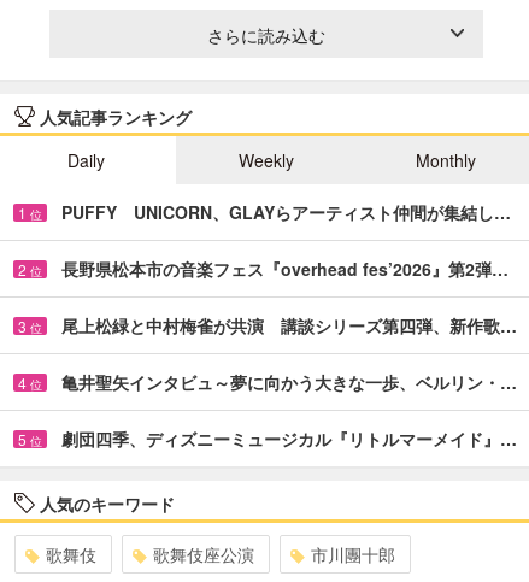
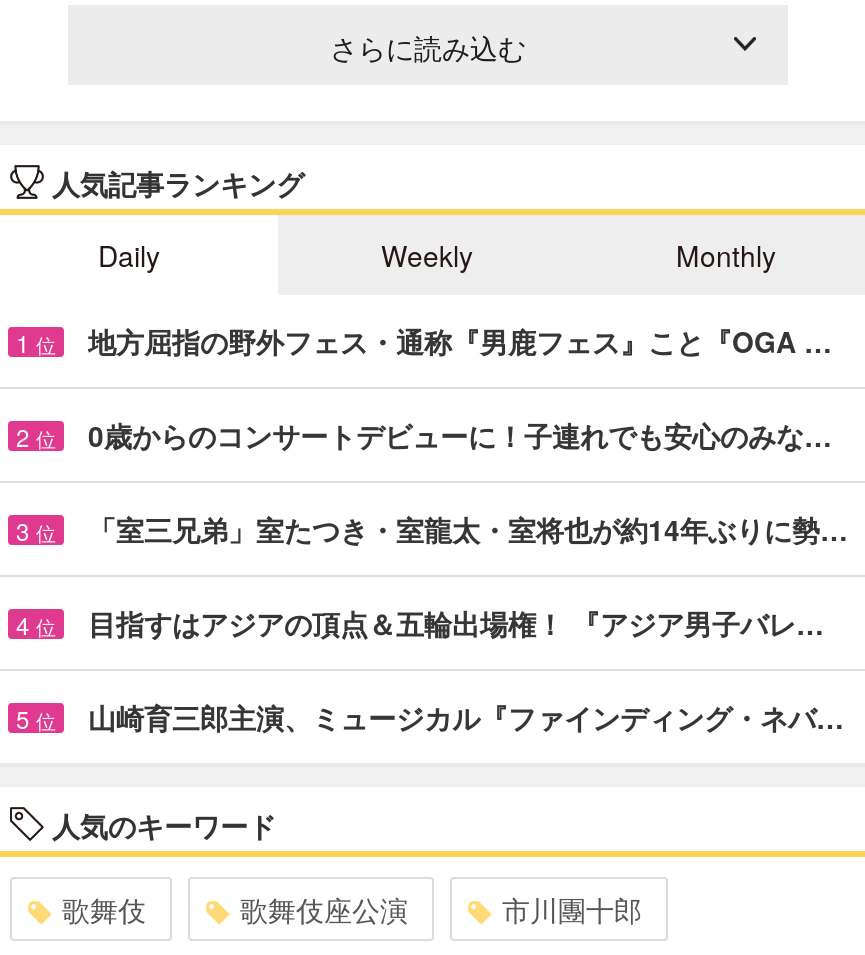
- PUFFY UNICORN、GLAYらアーティスト仲間が集結し…
+ 地方屈指の野外フェス・通称『男鹿フェス』こと『OGA …

- 長野県松本市の音楽フェス『overhead fes’2026』第2弾…
+ 0歳からのコンサートデビューに！子連れでも安心のみな…

- 尾上松緑と中村梅雀が共演 講談シリーズ第四弾、新作歌…
+ 「室三兄弟」室たつき・室龍太・室将也が約14年ぶりに勢…

- 亀井聖矢インタビュ～夢に向かう大きな一歩、ベルリン・…
+ 目指すはアジアの頂点＆五輪出場権！ 『アジア男子バレ…

- 劇団四季、ディズニーミュージカル『リトルマーメイド』…
+ 山崎育三郎主演、ミュージカル『ファインディング・ネバ…
